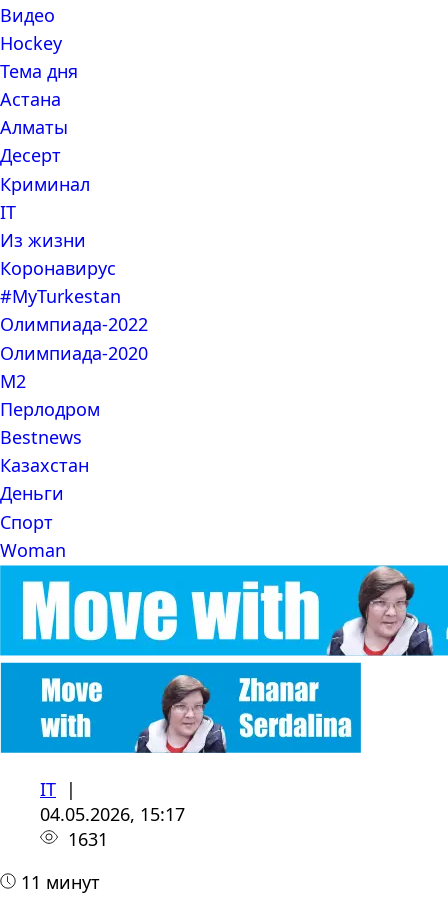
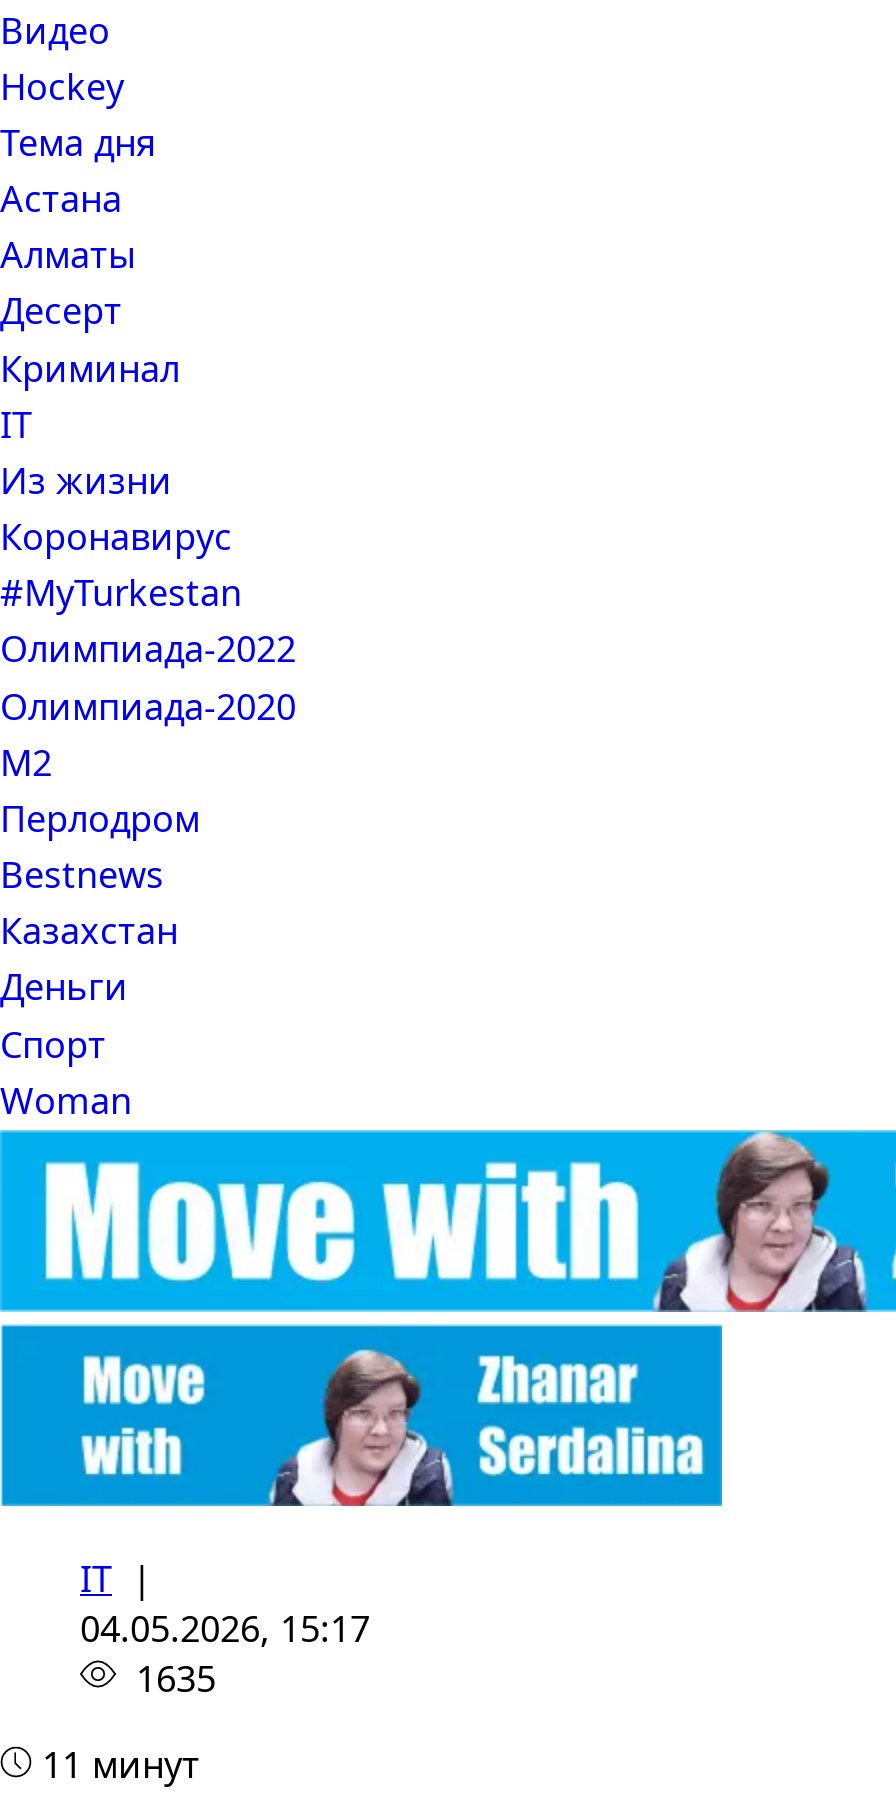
- 1631
+ 1635
